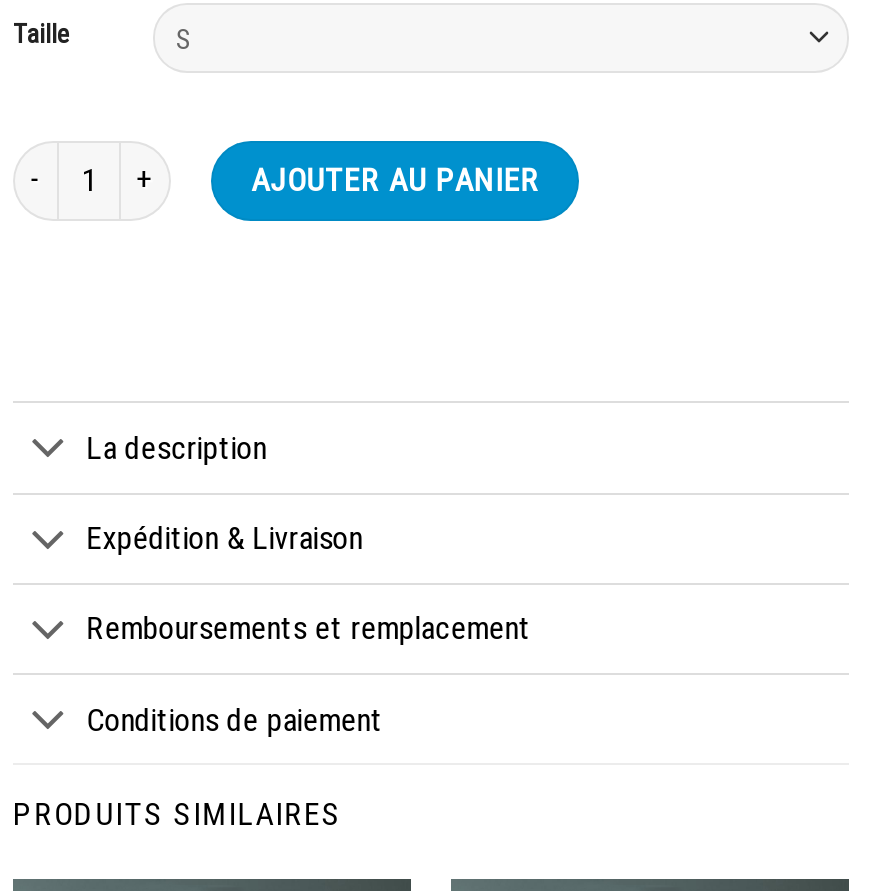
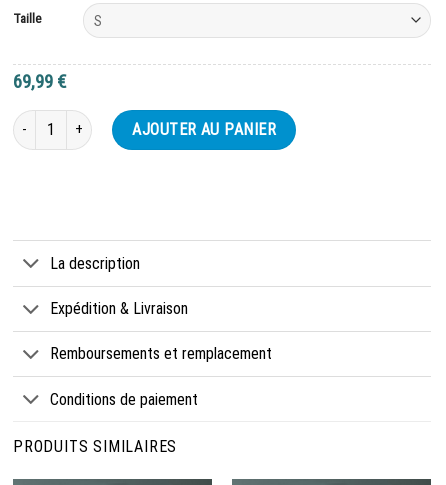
+ 69,99 €
